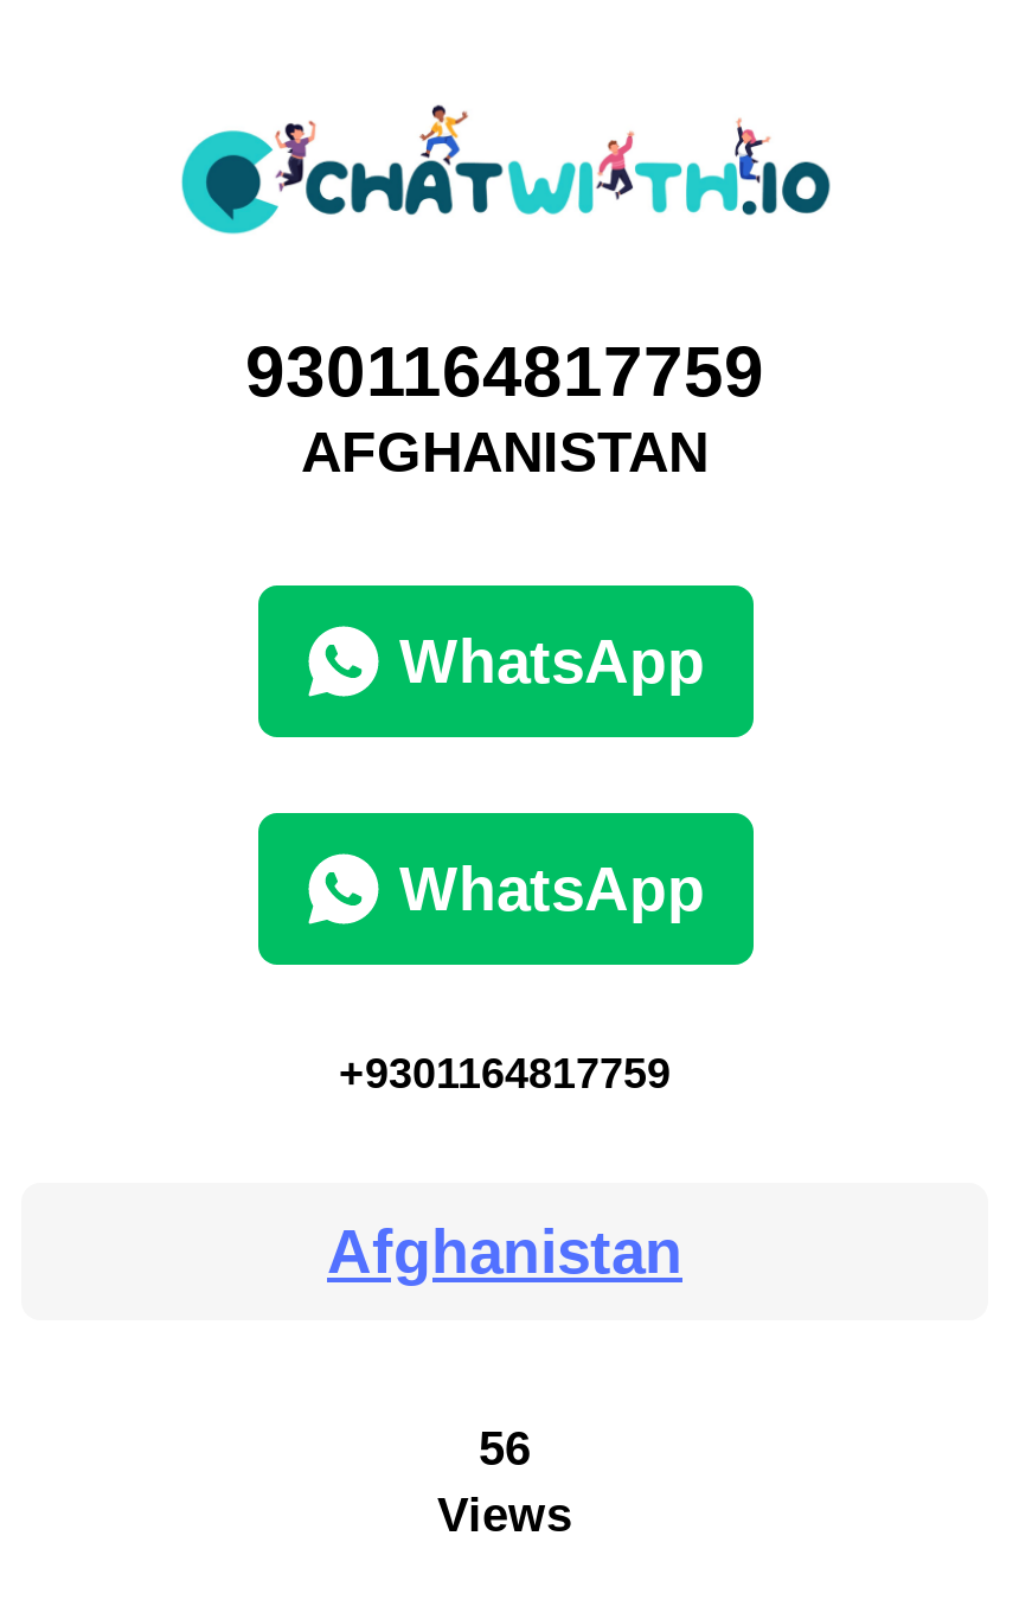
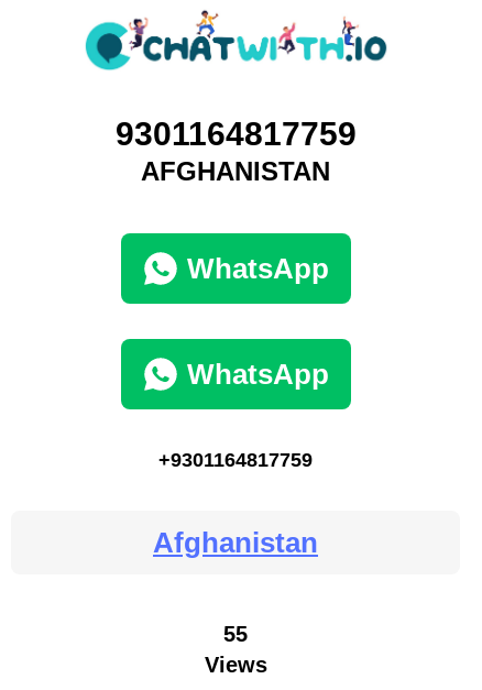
- 56
+ 55
